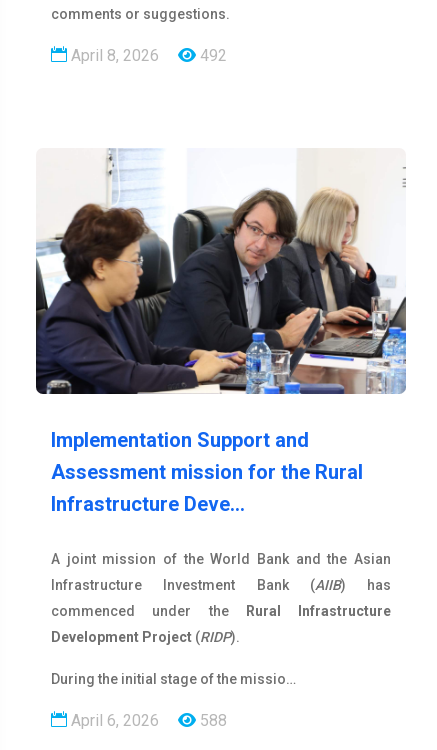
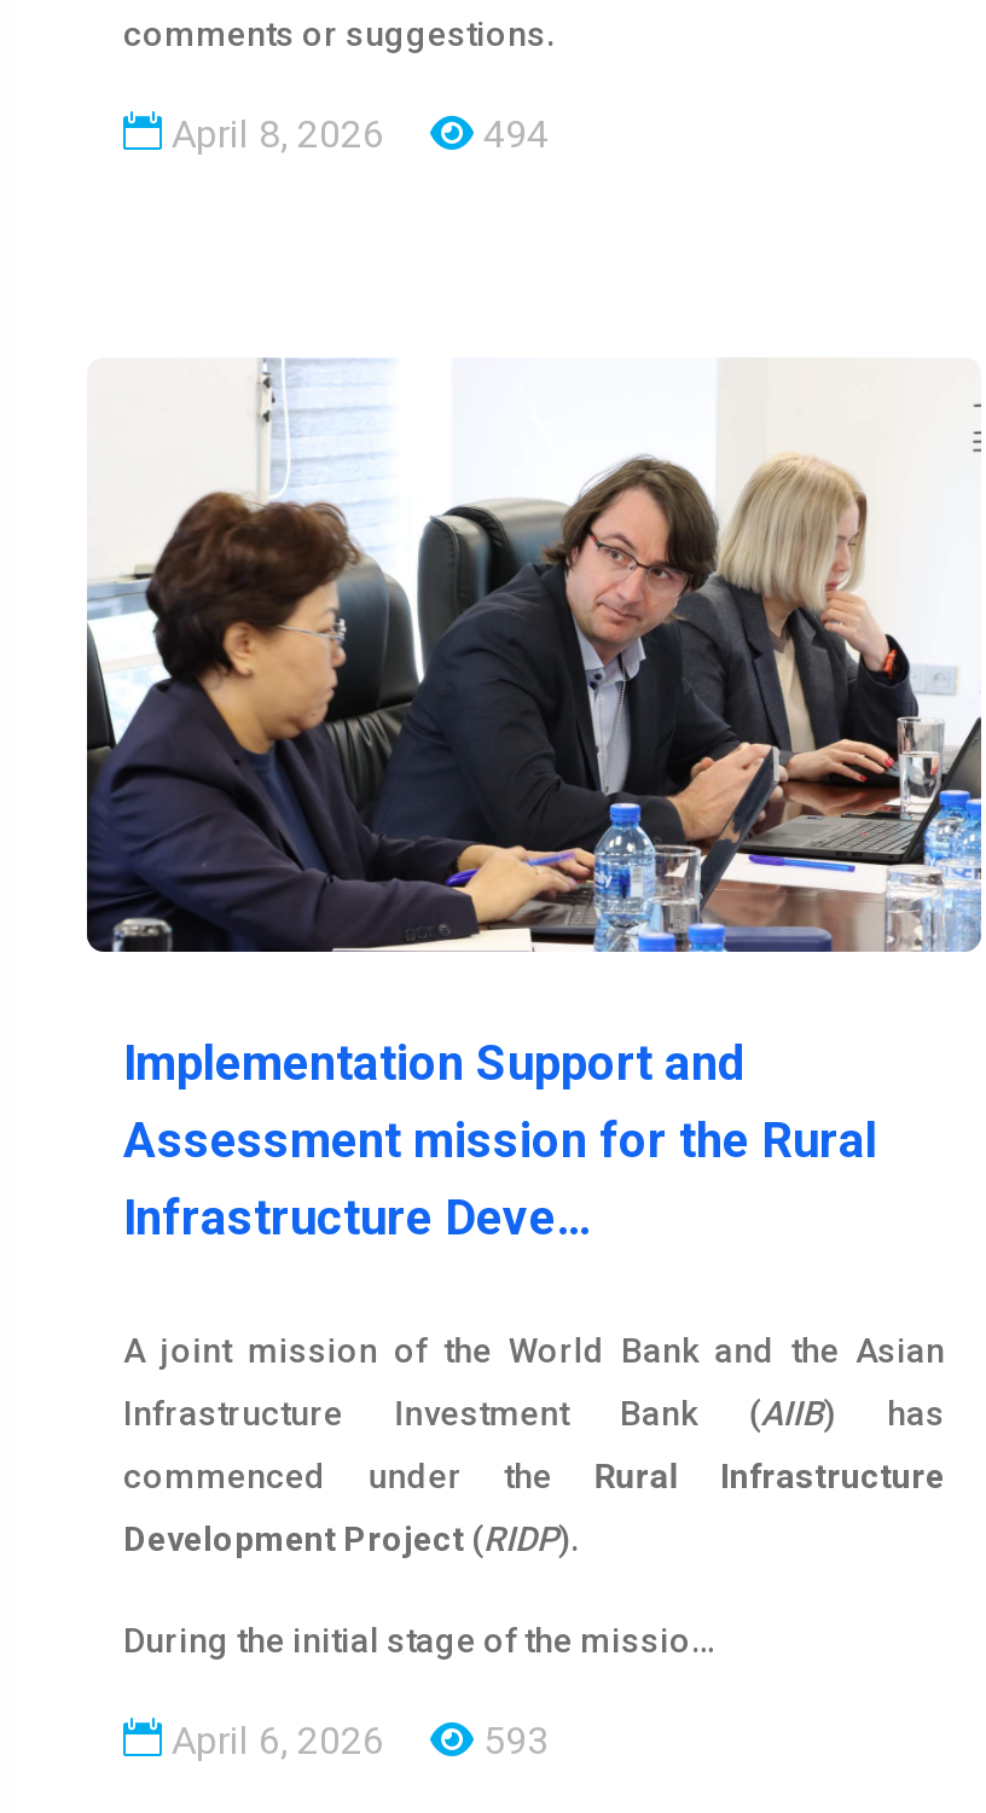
- April 8, 2026 492
+ April 8, 2026 494

- April 6, 2026 588
+ April 6, 2026 593
